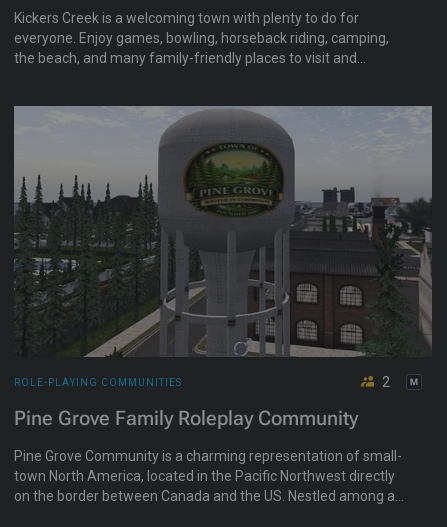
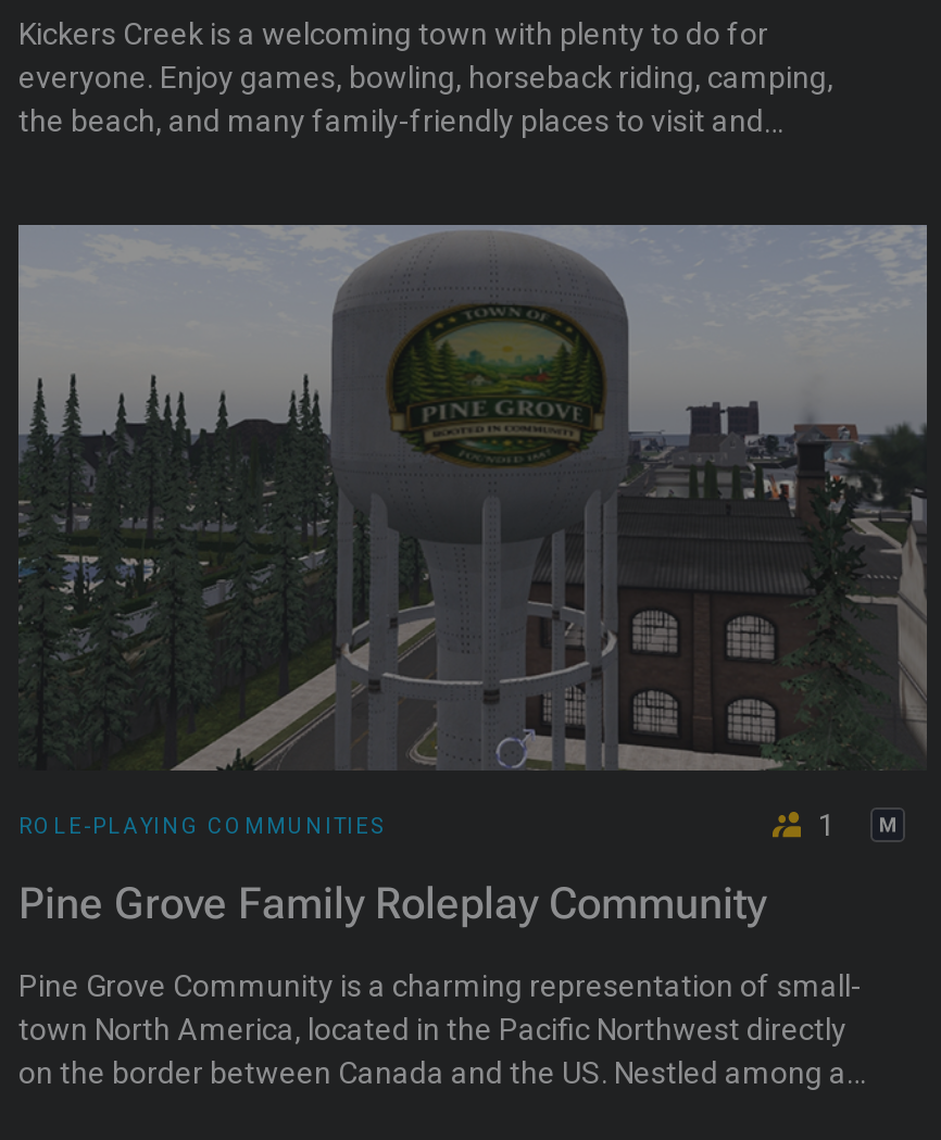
- 2
+ 1
